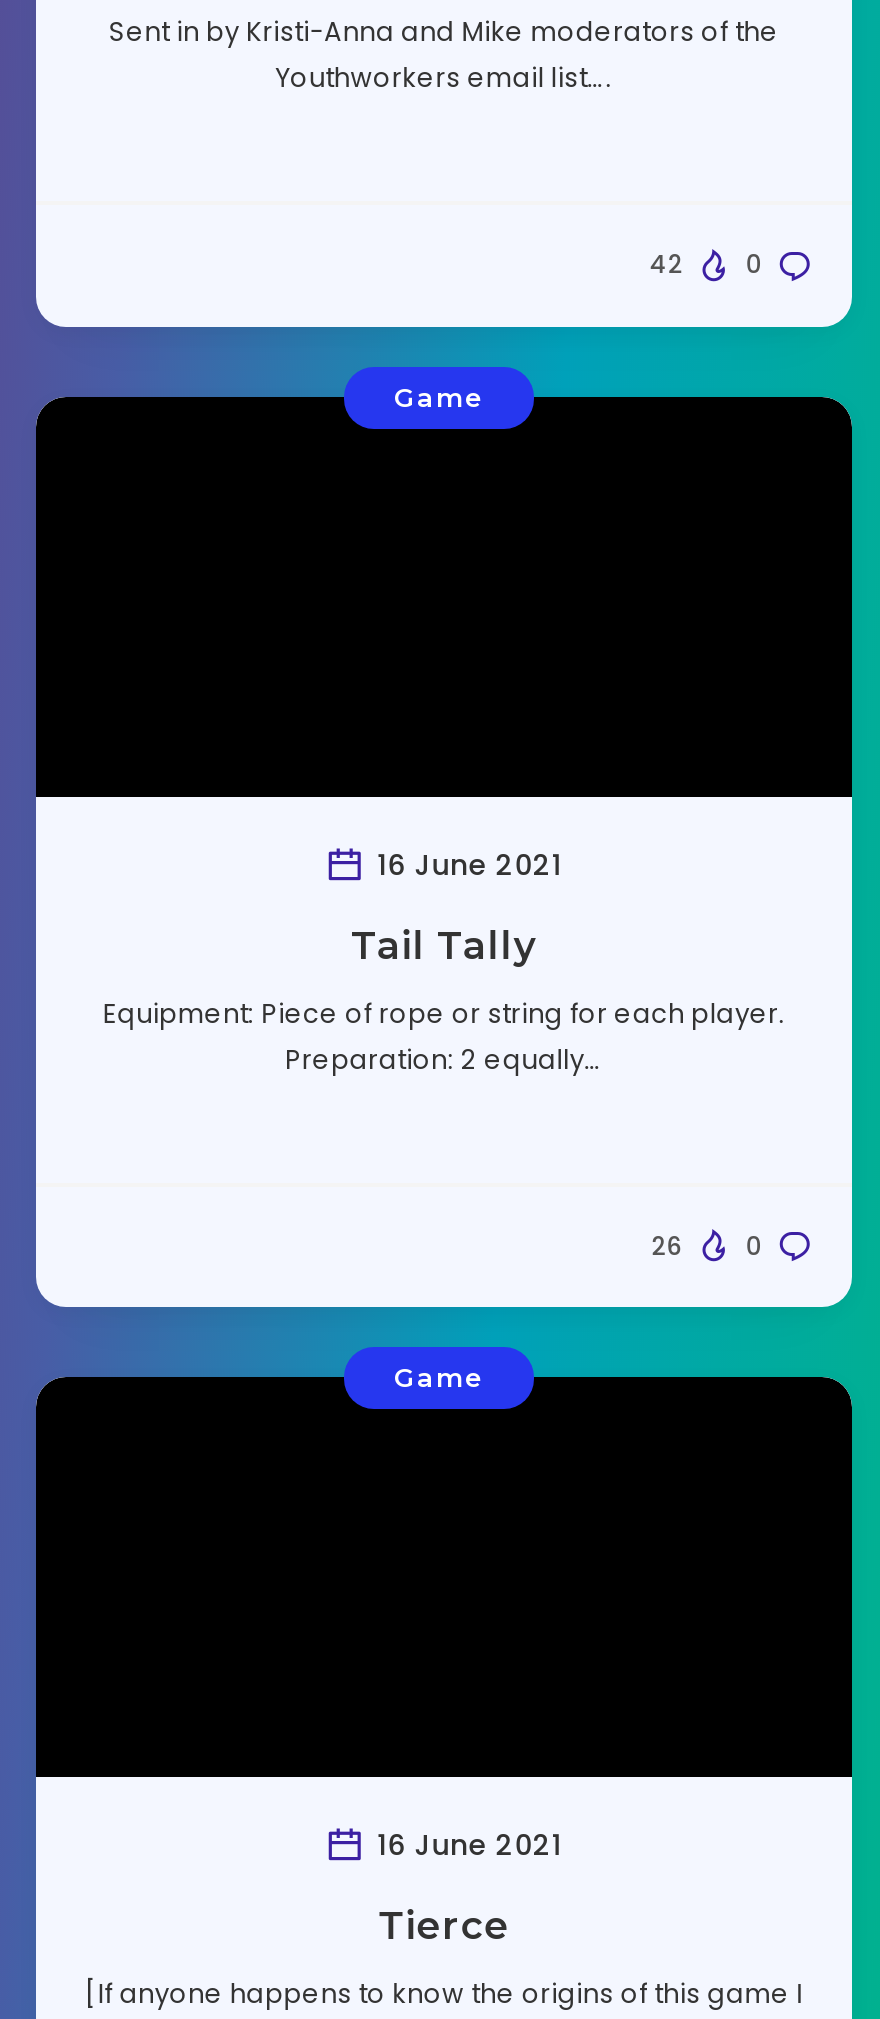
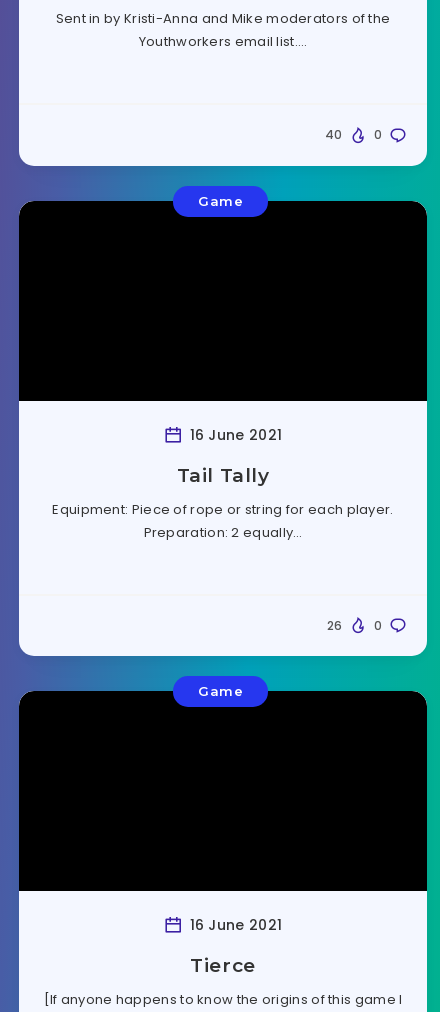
- 42 0
+ 40 0
